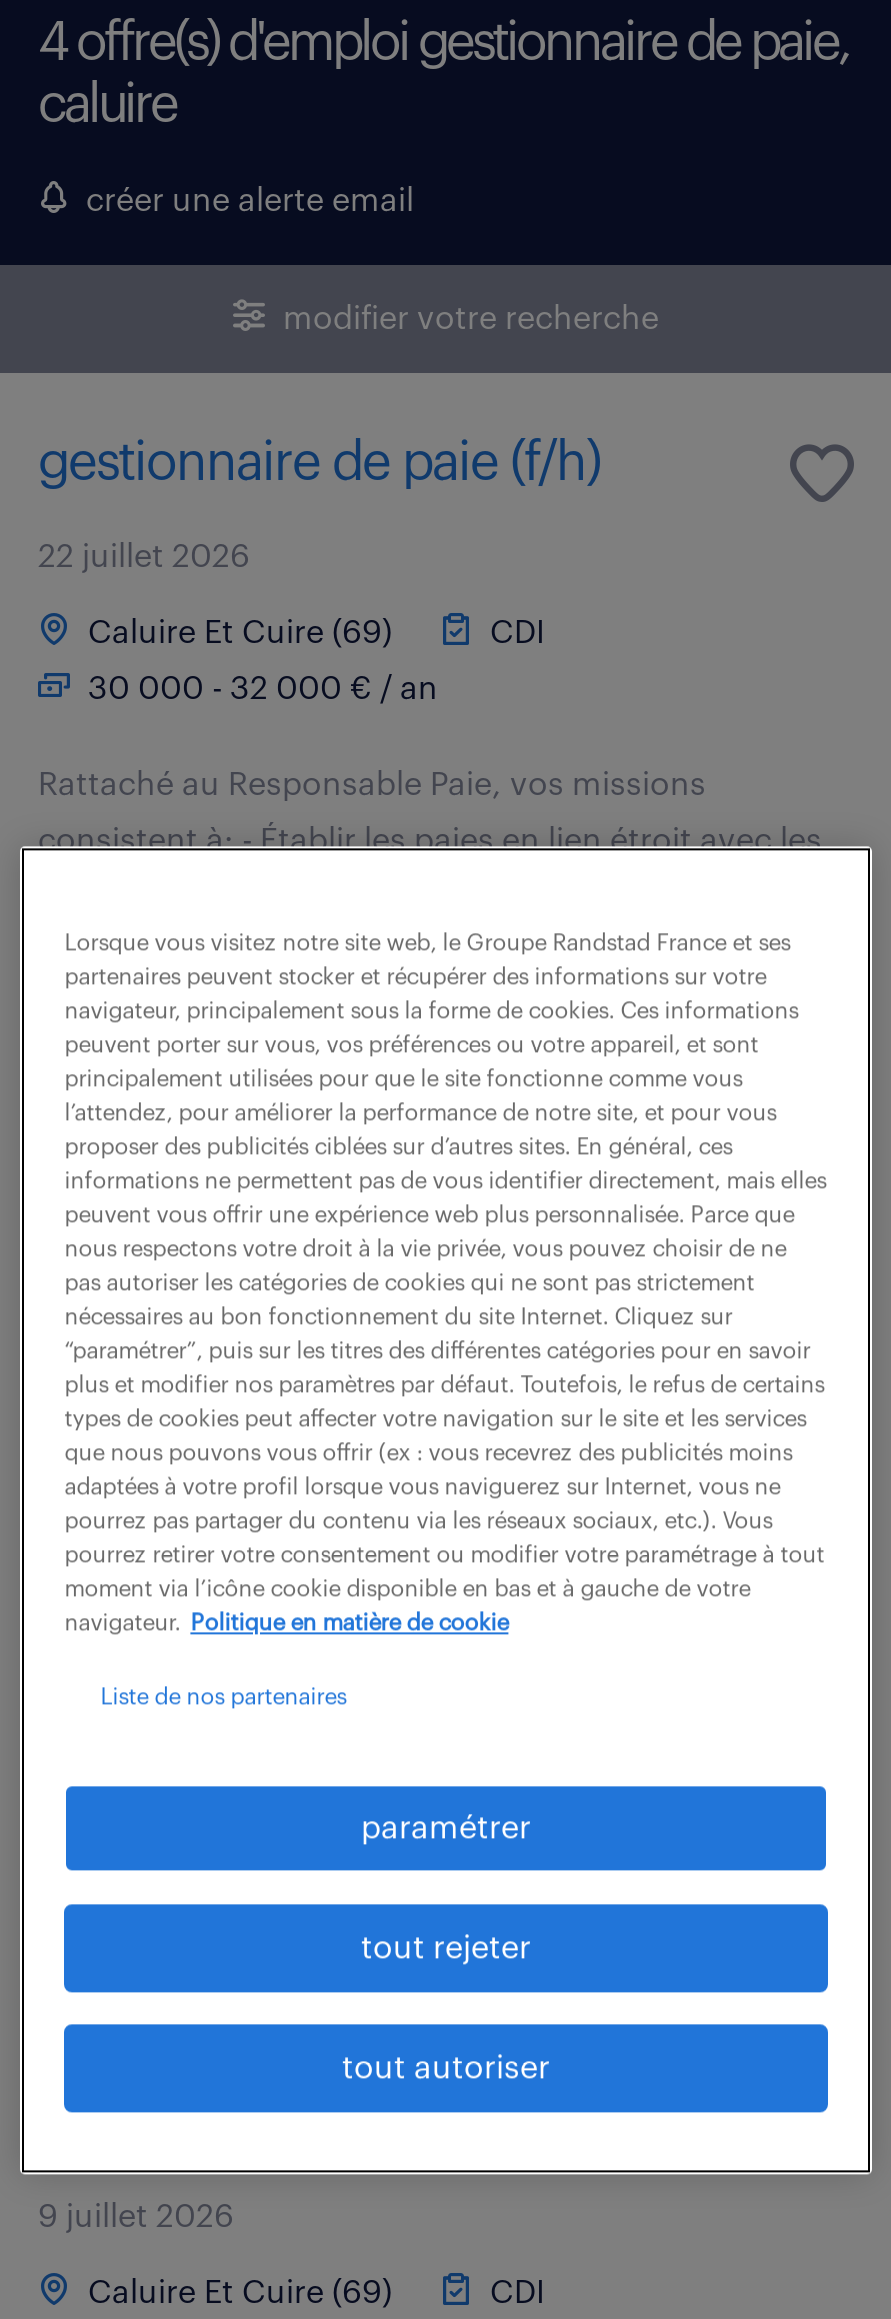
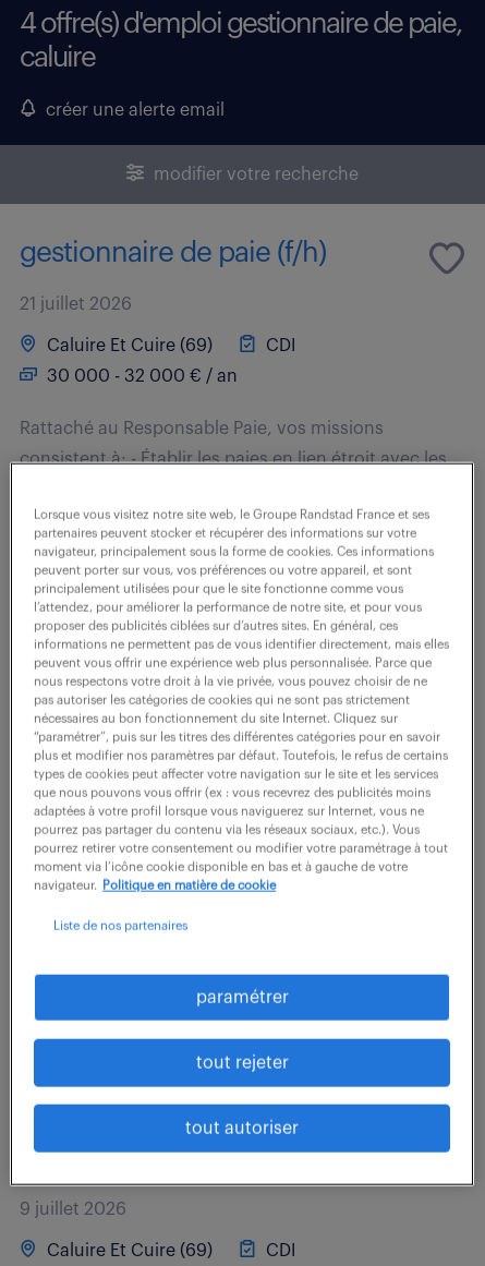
- 22 juillet 2026
+ 21 juillet 2026
